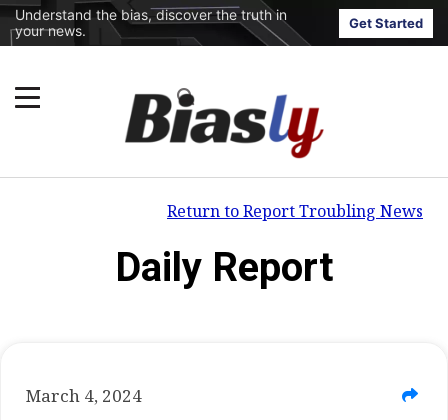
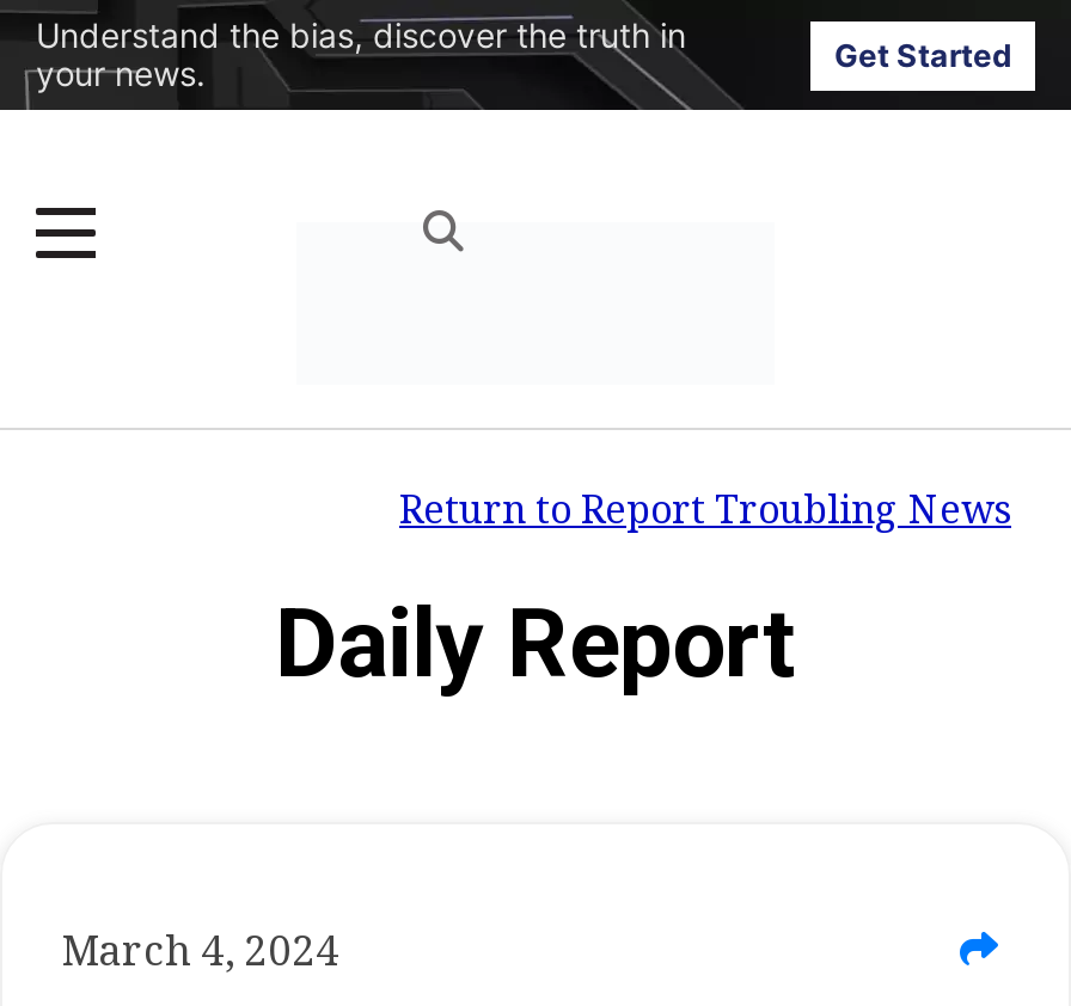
- [image]
